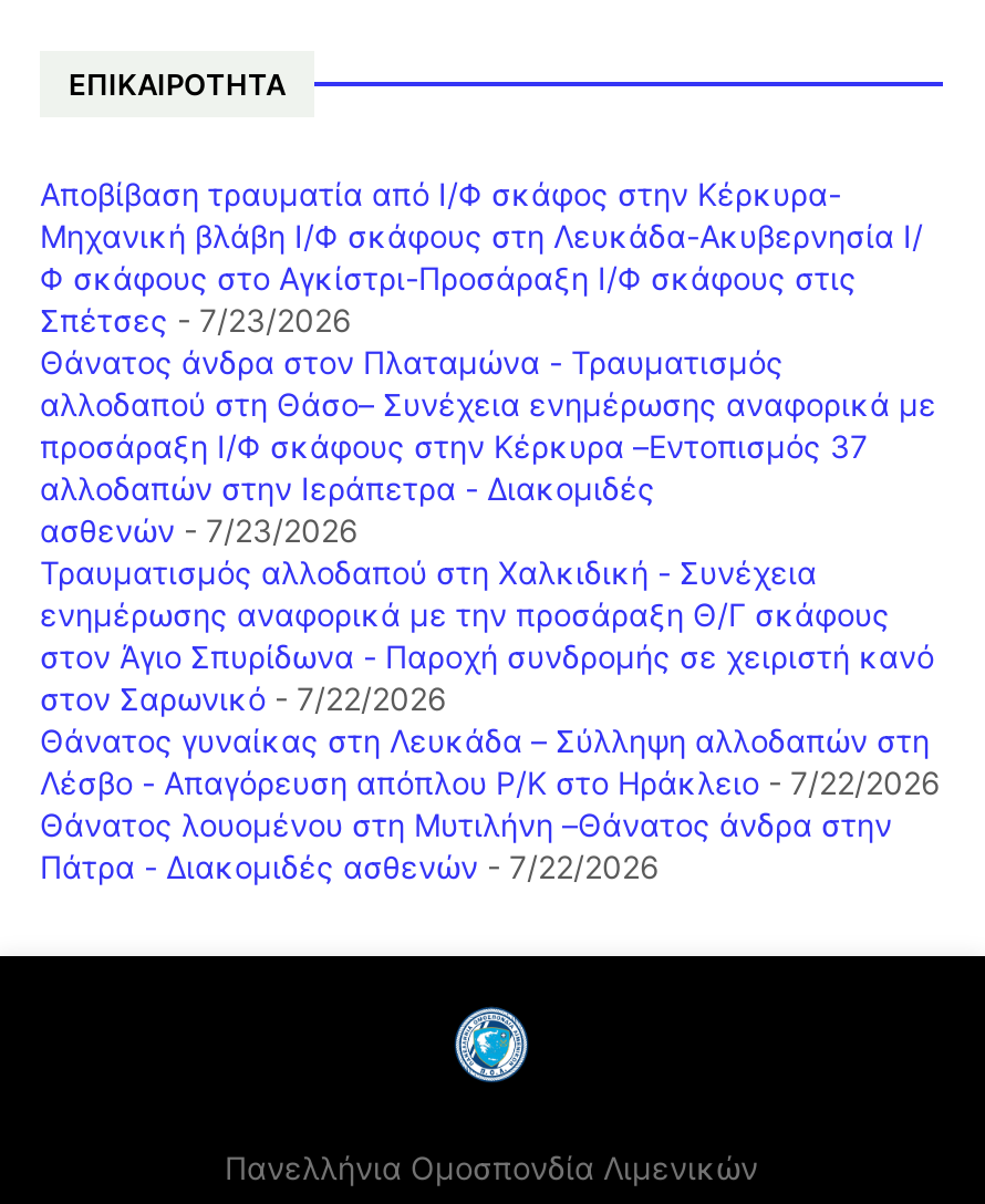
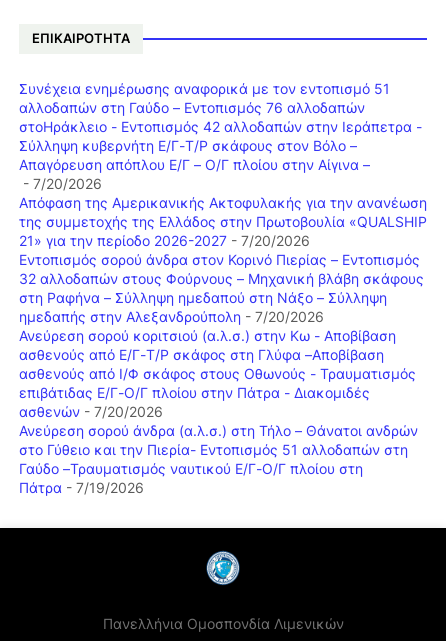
- Αποβίβαση τραυματία από Ι/Φ σκάφος στην Κέρκυρα-
- Μηχανική βλάβη Ι/Φ σκάφους στη Λευκάδα-Ακυβερνησία Ι/
- Φ σκάφους στο Αγκίστρι-Προσάραξη Ι/Φ σκάφους στις
- Σπέτσες - 7/23/2026
- Θάνατος άνδρα στον Πλαταμώνα - Τραυματισμός
- αλλοδαπού στη Θάσο– Συνέχεια ενημέρωσης αναφορικά με
- προσάραξη Ι/Φ σκάφους στην Κέρκυρα –Εντοπισμός 37
- αλλοδαπών στην Ιεράπετρα - Διακομιδές
- ασθενών - 7/23/2026
- Τραυματισμός αλλοδαπού στη Χαλκιδική - Συνέχεια
- ενημέρωσης αναφορικά με την προσάραξη Θ/Γ σκάφους
- στον Άγιο Σπυρίδωνα - Παροχή συνδρομής σε χειριστή κανό
- στον Σαρωνικό - 7/22/2026
- Θάνατος γυναίκας στη Λευκάδα – Σύλληψη αλλοδαπών στη
- Λέσβο - Απαγόρευση απόπλου Ρ/Κ στο Ηράκλειο - 7/22/2026
- Θάνατος λουομένου στη Μυτιλήνη –Θάνατος άνδρα στην
- Πάτρα - Διακομιδές ασθενών - 7/22/2026
+ Συνέχεια ενημέρωσης αναφορικά με τον εντοπισμό 51
+ αλλοδαπών στη Γαύδο – Εντοπισμός 76 αλλοδαπών
+ στoΗράκλειο - Εντοπισμός 42 αλλοδαπών στην Ιεράπετρα -
+ Σύλληψη κυβερνήτη Ε/Γ-Τ/Ρ σκάφους στον Βόλο –
+ Απαγόρευση απόπλου Ε/Γ – Ο/Γ πλοίου στην Αίγινα –
+ - 7/20/2026
+ Απόφαση της Αμερικανικής Ακτοφυλακής για την ανανέωση
+ της συμμετοχής της Ελλάδος στην Πρωτοβουλία «QUALSHIP
+ 21» για την περίοδο 2026-2027 - 7/20/2026
+ Εντοπισμός σορού άνδρα στον Κορινό Πιερίας – Εντοπισμός
+ 32 αλλοδαπών στους Φούρνους – Μηχανική βλάβη σκάφους
+ στη Ραφήνα – Σύλληψη ημεδαπού στη Νάξο – Σύλληψη
+ ημεδαπής στην Αλεξανδρούπολη - 7/20/2026
+ Ανεύρεση σορού κοριτσιού (α.λ.σ.) στην Κω - Αποβίβαση
+ ασθενούς από Ε/Γ-Τ/Ρ σκάφος στη Γλύφα –Αποβίβαση
+ ασθενούς από Ι/Φ σκάφος στους Οθωνούς - Τραυματισμός
+ επιβάτιδας Ε/Γ-Ο/Γ πλοίου στην Πάτρα - Διακομιδές
+ ασθενών - 7/20/2026
+ Ανεύρεση σορού άνδρα (α.λ.σ.) στη Τήλο – Θάνατοι ανδρών
+ στο Γύθειο και την Πιερία- Εντοπισμός 51 αλλοδαπών στη
+ Γαύδο –Τραυματισμός ναυτικού Ε/Γ-Ο/Γ πλοίου στη
+ Πάτρα - 7/19/2026
